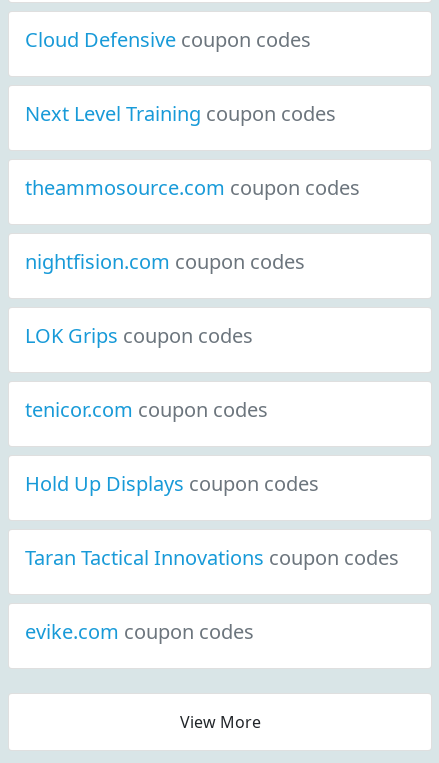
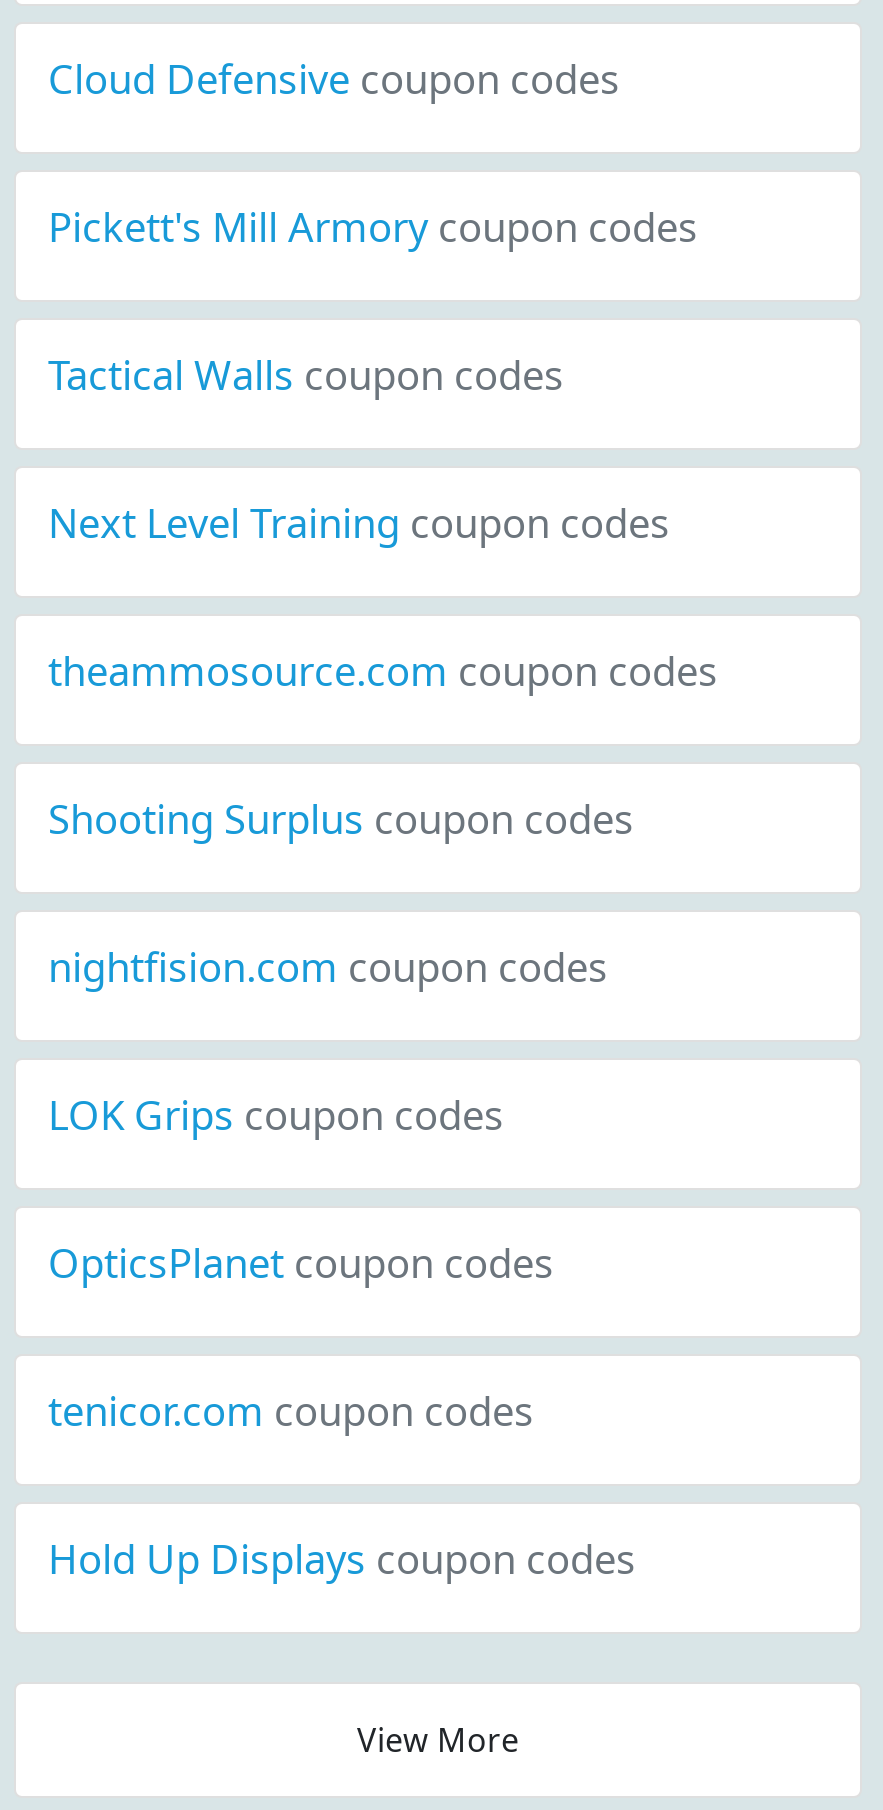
+ Pickett's Mill Armory coupon codes
+ Tactical Walls coupon codes

+ Shooting Surplus coupon codes

moved down: nightfision.com coupon codes | LOK Grips coupon codes

+ OpticsPlanet coupon codes

moved down: tenicor.com coupon codes | Hold Up Displays coupon codes

- Taran Tactical Innovations coupon codes
- evike.com coupon codes
